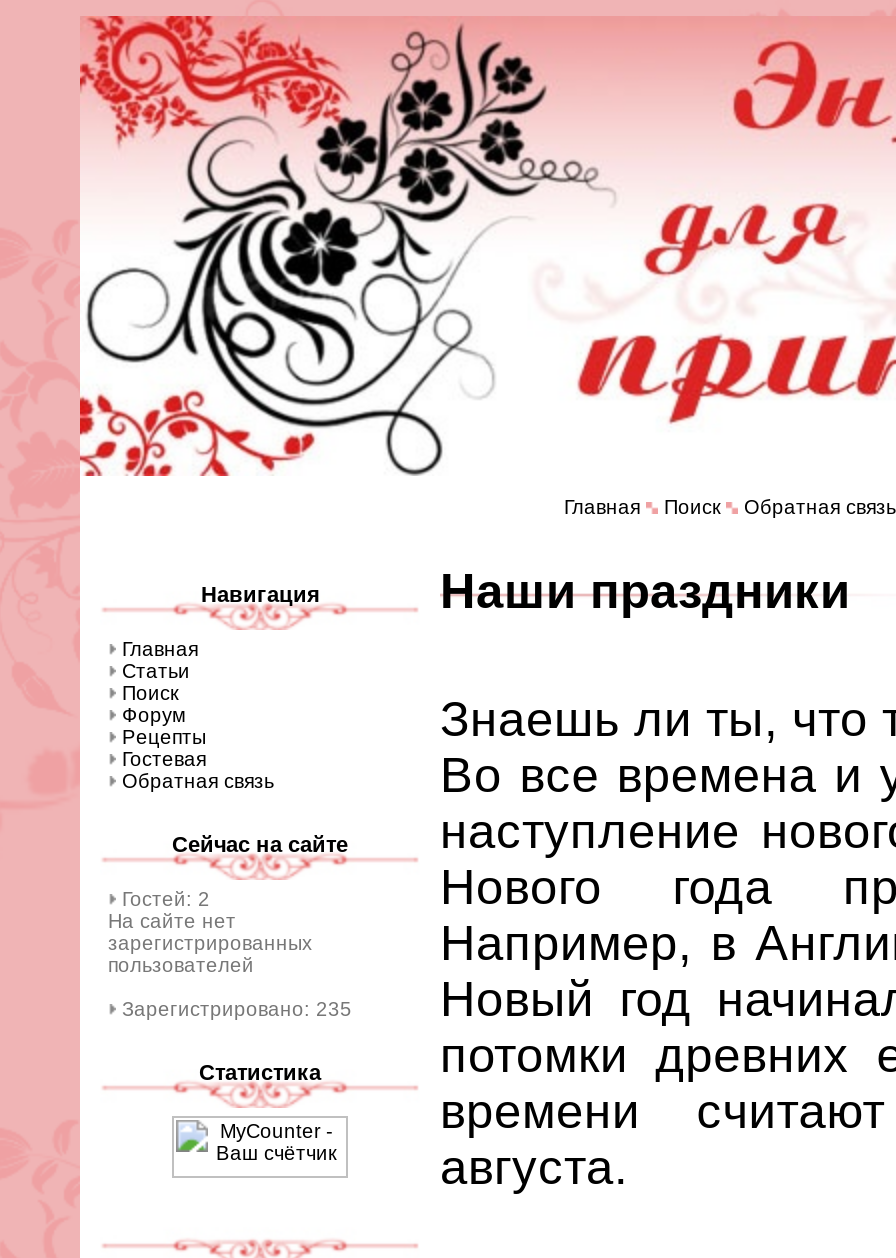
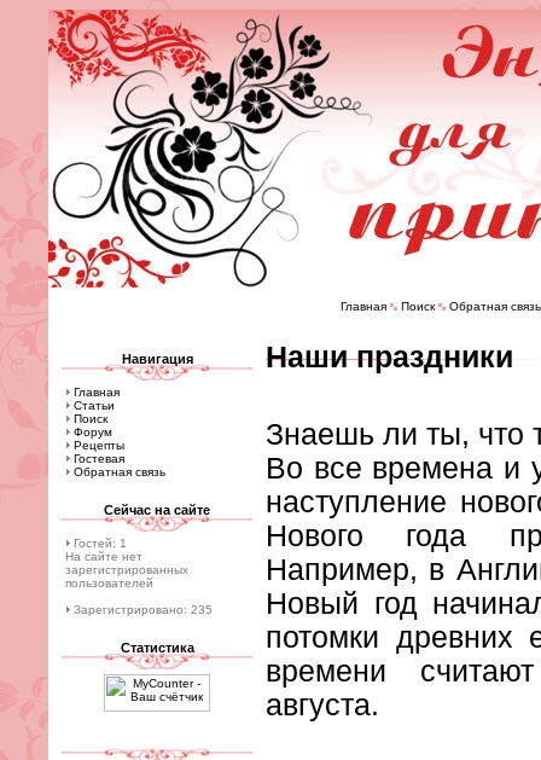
- Гостей: 2
+ Гостей: 1
